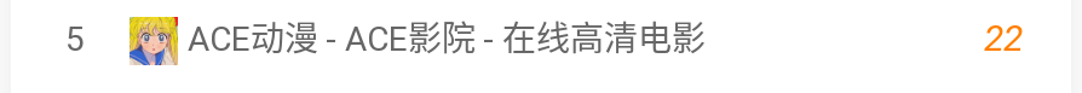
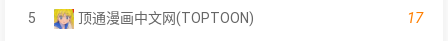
- ACE动漫 - ACE影院 - 在线高清电影
- 22
+ 顶通漫画中文网(TOPTOON)
+ 17
